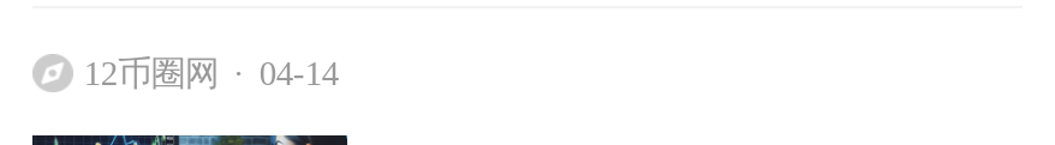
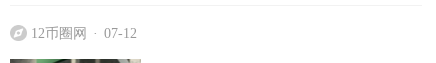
- 12币圈网 04-14
+ 12币圈网 07-12
